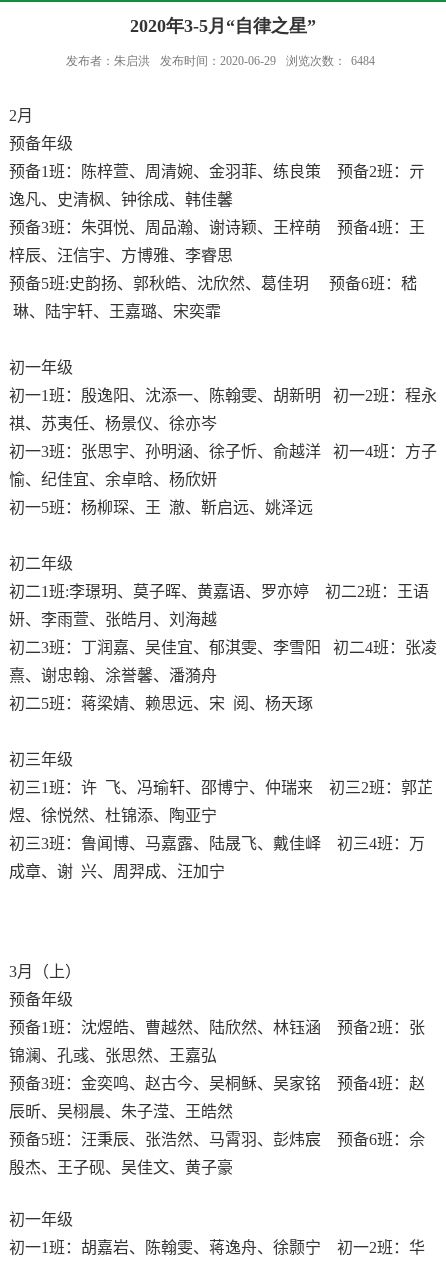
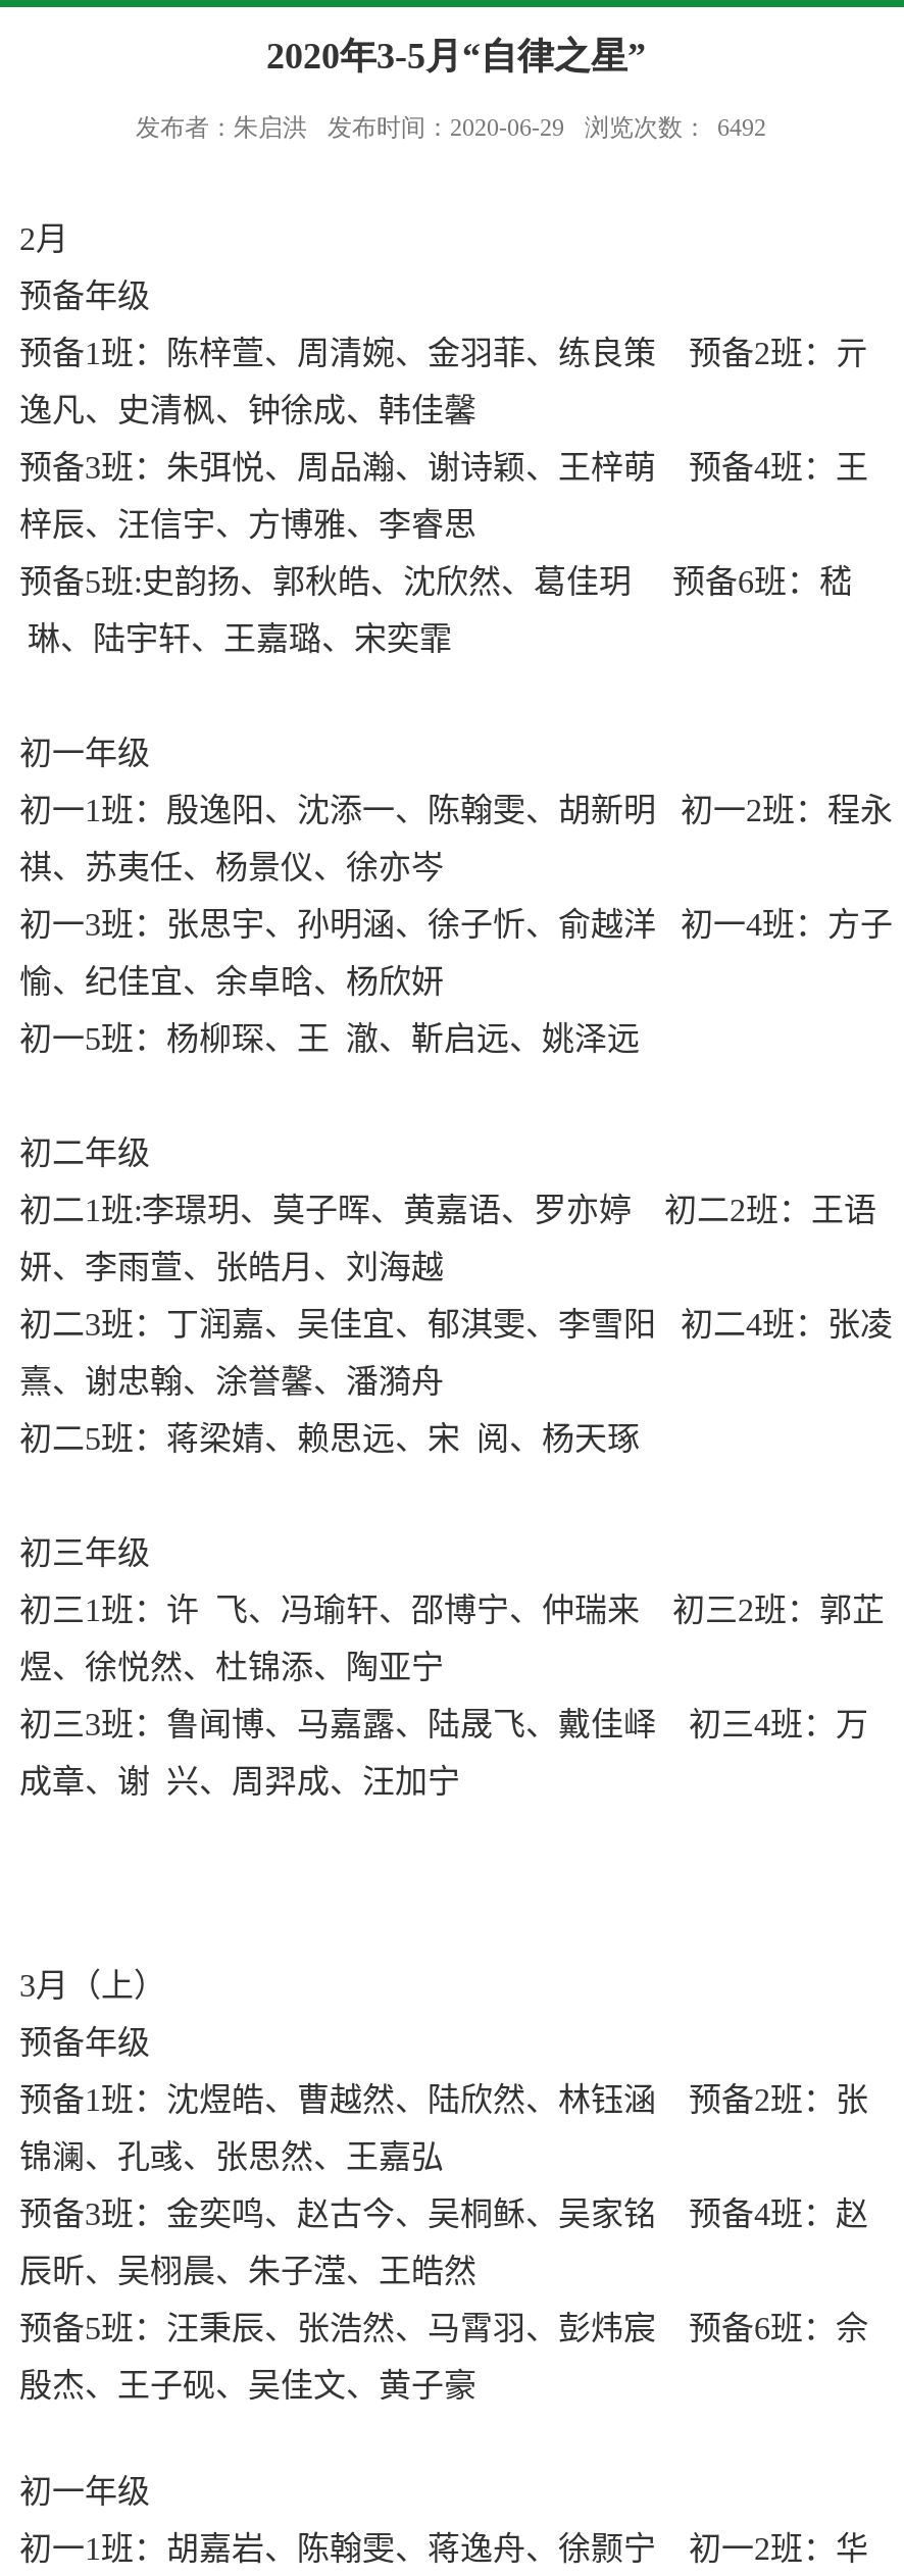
- 发布者：朱启洪 发布时间：2020-06-29 浏览次数： 6484
+ 发布者：朱启洪 发布时间：2020-06-29 浏览次数： 6492
